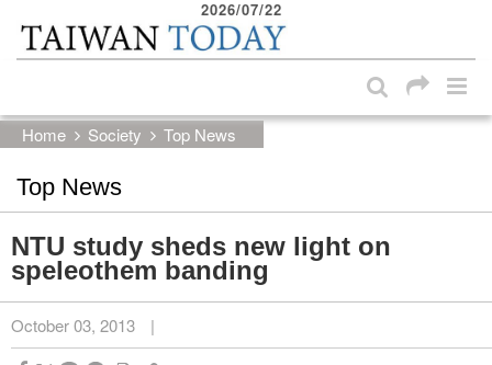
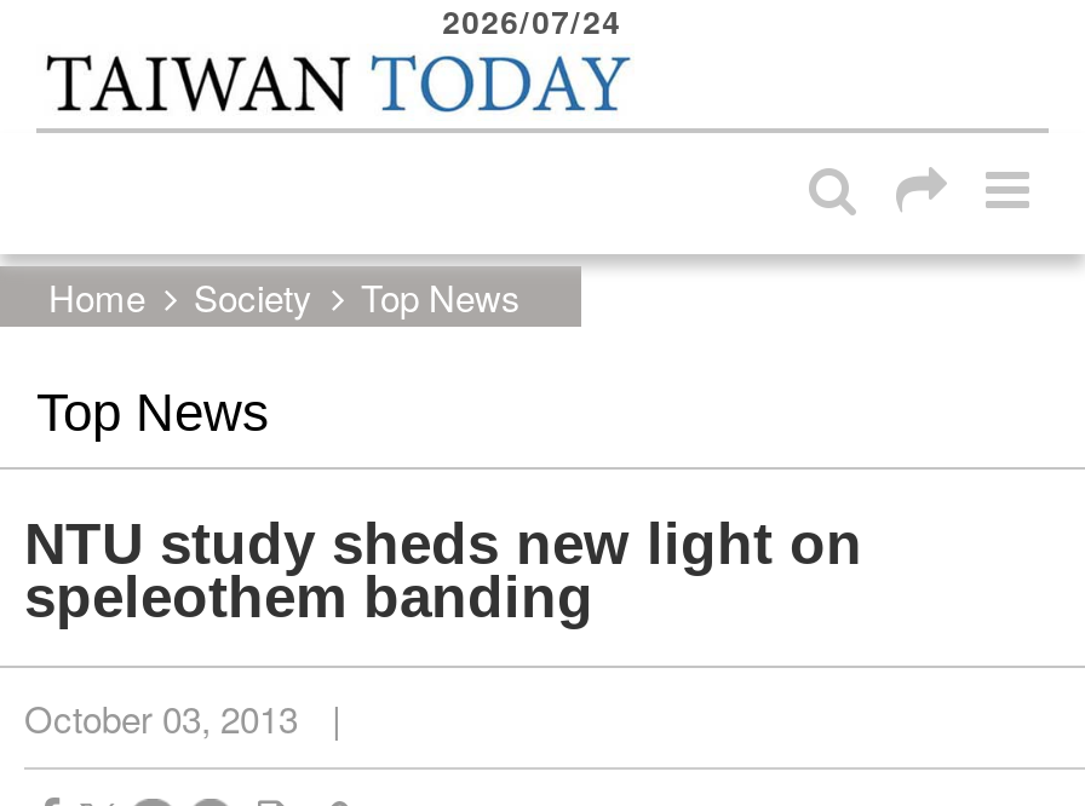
- 2026/07/22
+ 2026/07/24
